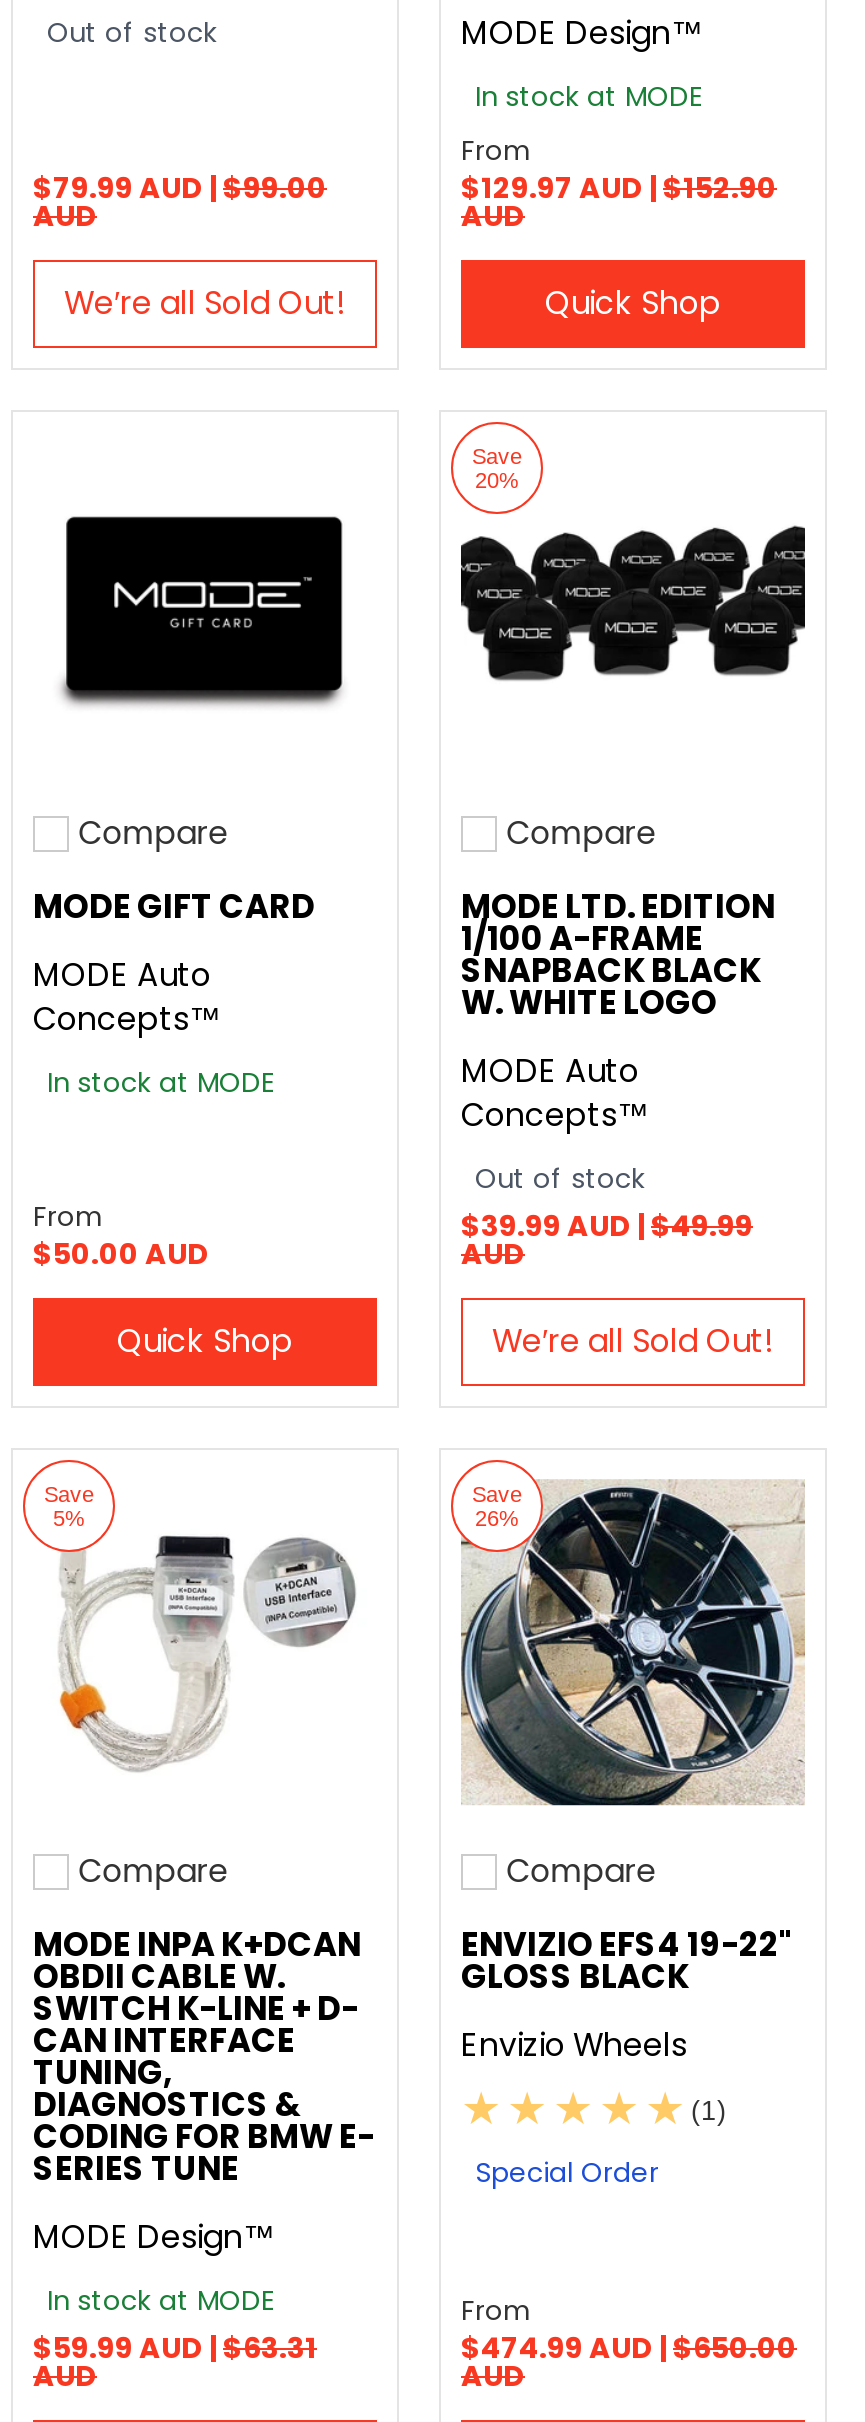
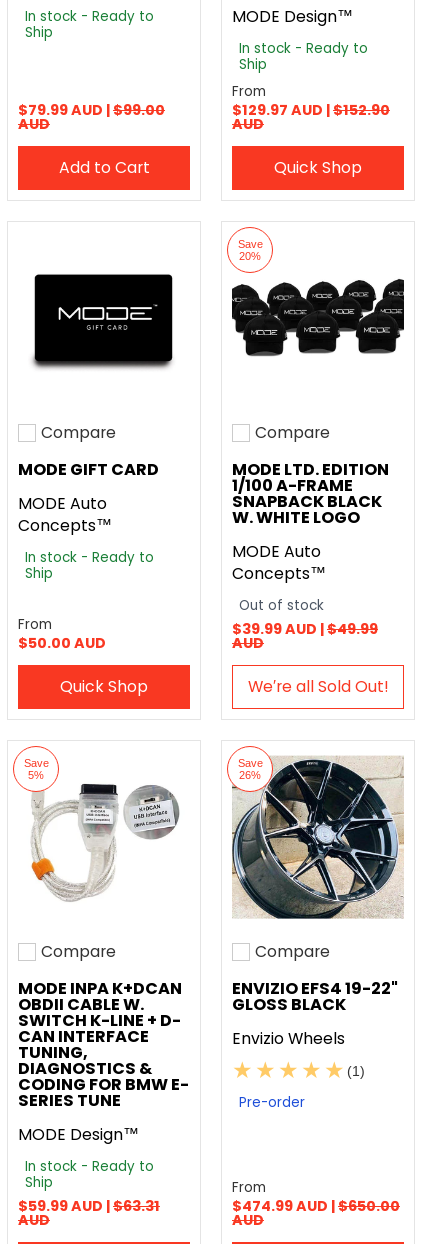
- Out of stock
+ In stock - Ready to
+ Ship

- In stock at MODE
+ In stock - Ready to
+ Ship

- We′re all Sold Out!
+ Add to Cart

- In stock at MODE
+ In stock - Ready to
+ Ship

- Special Order
+ Pre-order

- In stock at MODE
+ In stock - Ready to
+ Ship
